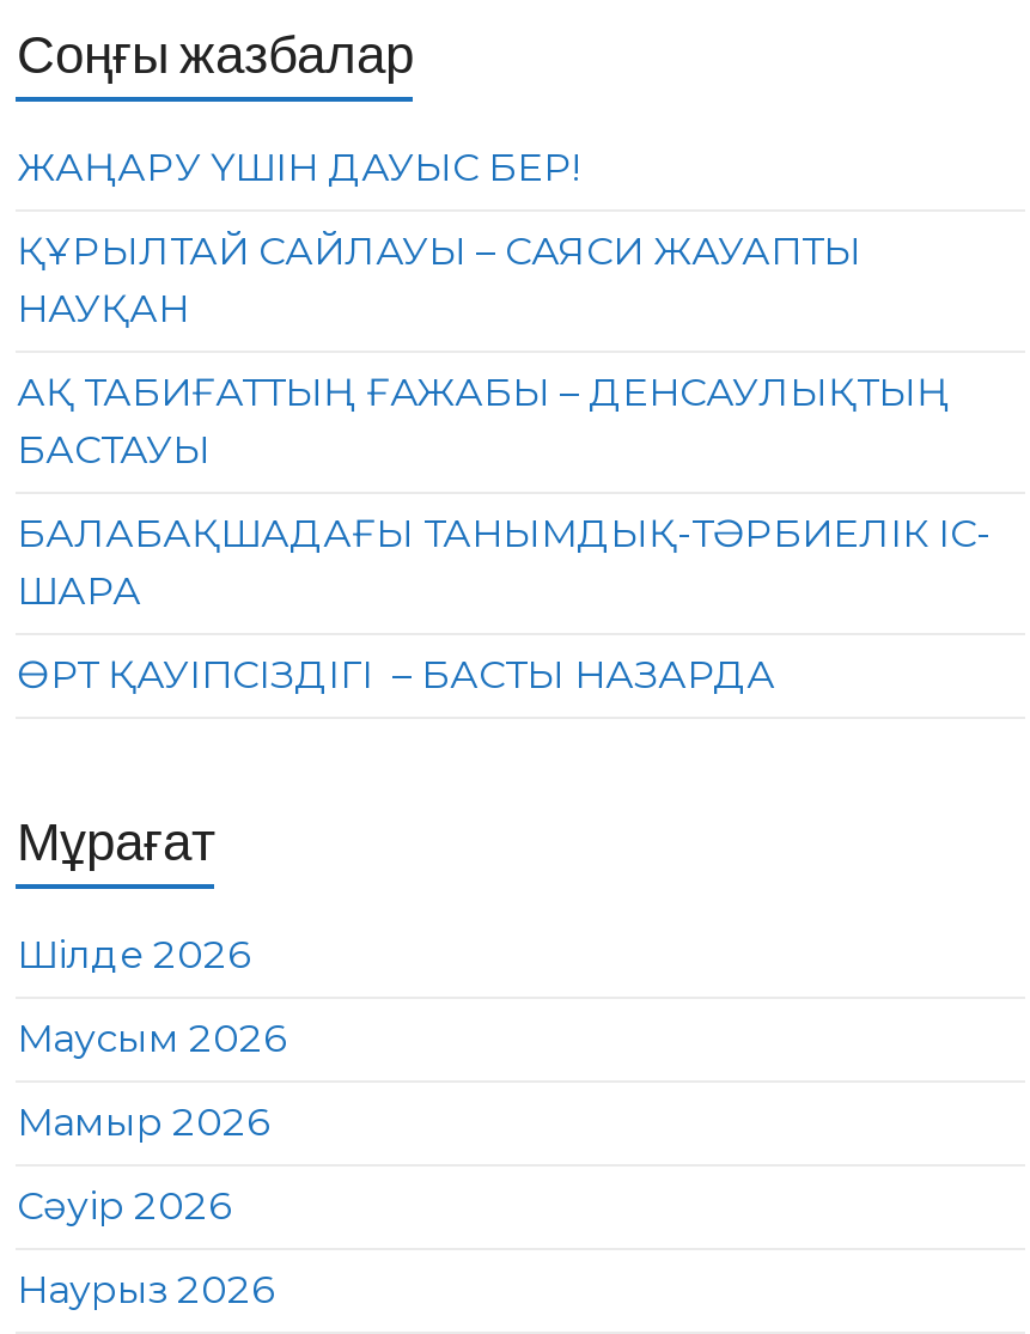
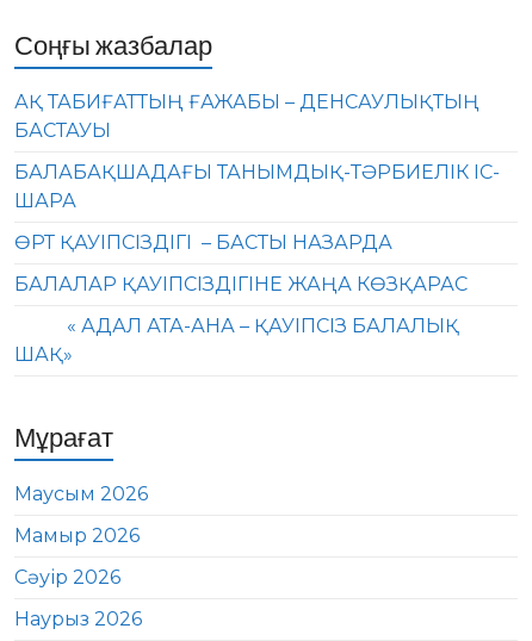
- ЖАҢАРУ ҮШІН ДАУЫС БЕР!
- ҚҰРЫЛТАЙ САЙЛАУЫ – САЯСИ ЖАУАПТЫ
- НАУҚАН

moved up: АҚ ТАБИҒАТТЫҢ ҒАЖАБЫ – ДЕНСАУЛЫҚТЫҢ | БАСТАУЫ | БАЛАБАҚШАДАҒЫ ТАНЫМДЫҚ-ТӘРБИЕЛІК ІС- | ШАРА | ӨРТ ҚАУІПСІЗДІГІ – БАСТЫ НАЗАРДА

+ БАЛАЛАР ҚАУІПСІЗДІГІНЕ ЖАҢА КӨЗҚАРАС
+ « АДАЛ АТА-АНА – ҚАУІПСІЗ БАЛАЛЫҚ
+ ШАҚ»

- Шілде 2026
